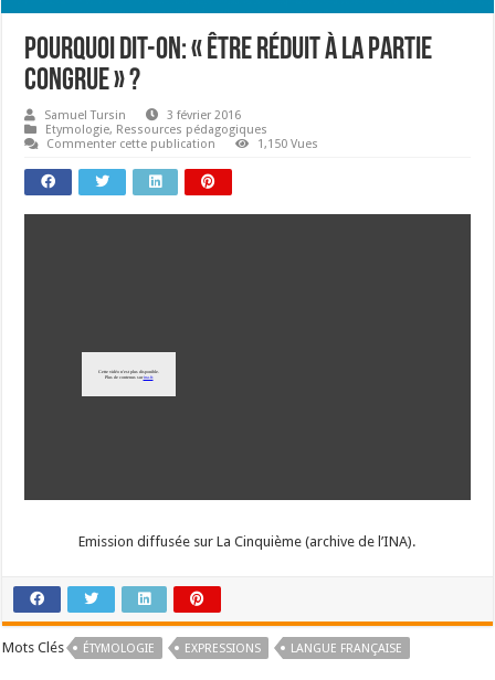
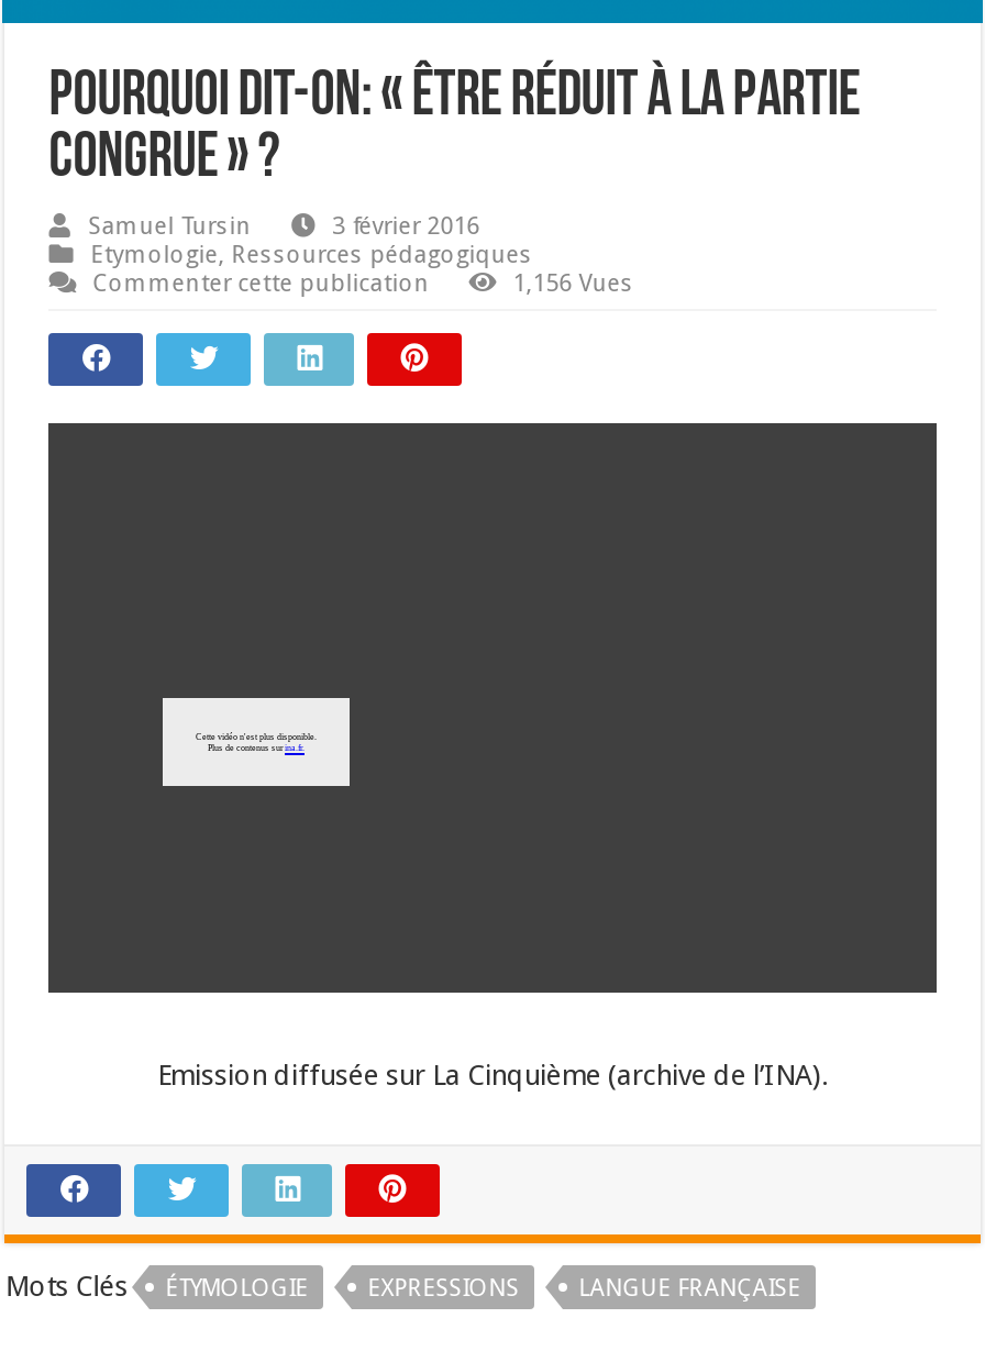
- 1,150 Vues
+ 1,156 Vues
